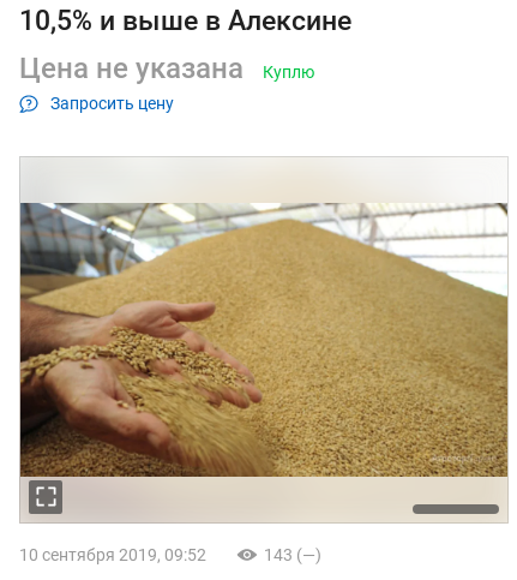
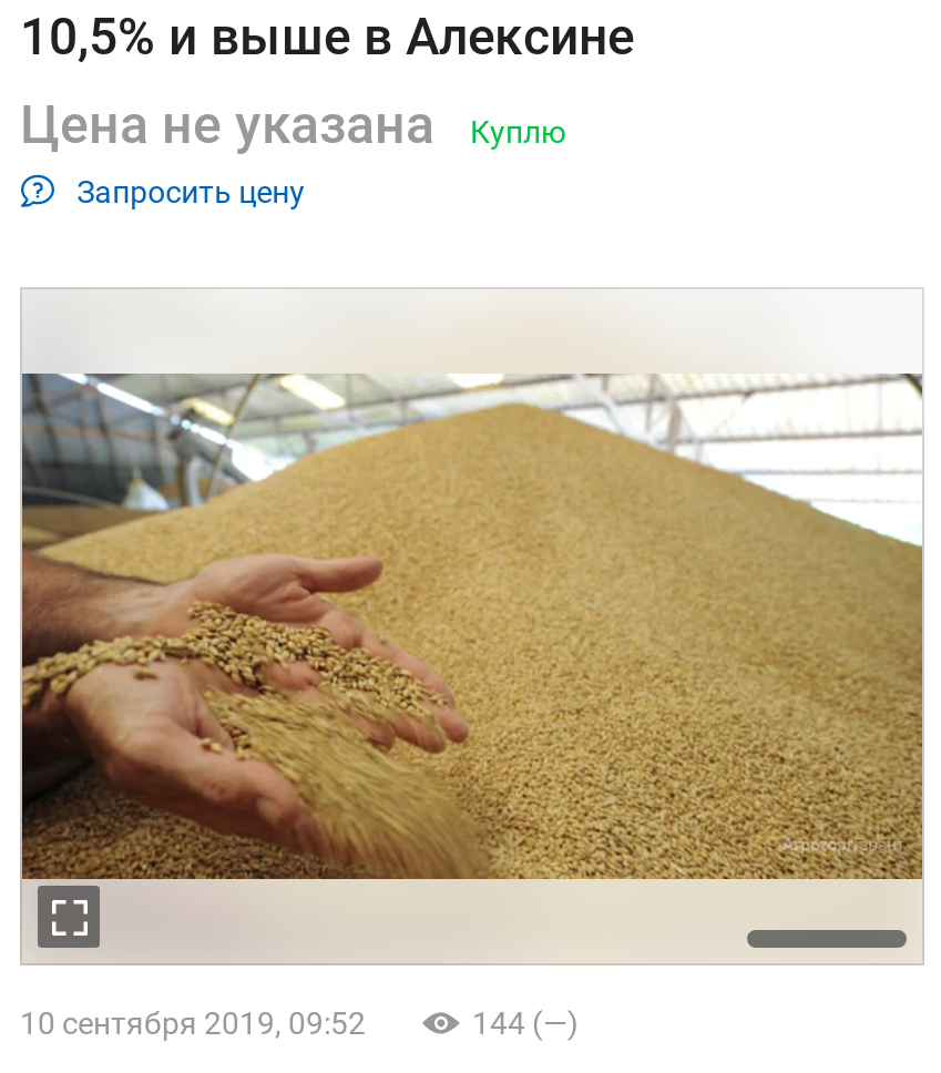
- 143 (—)
+ 144 (—)
